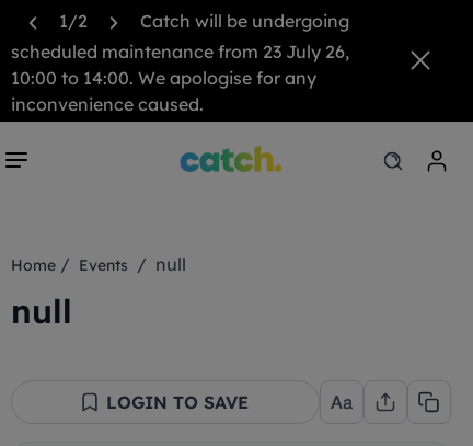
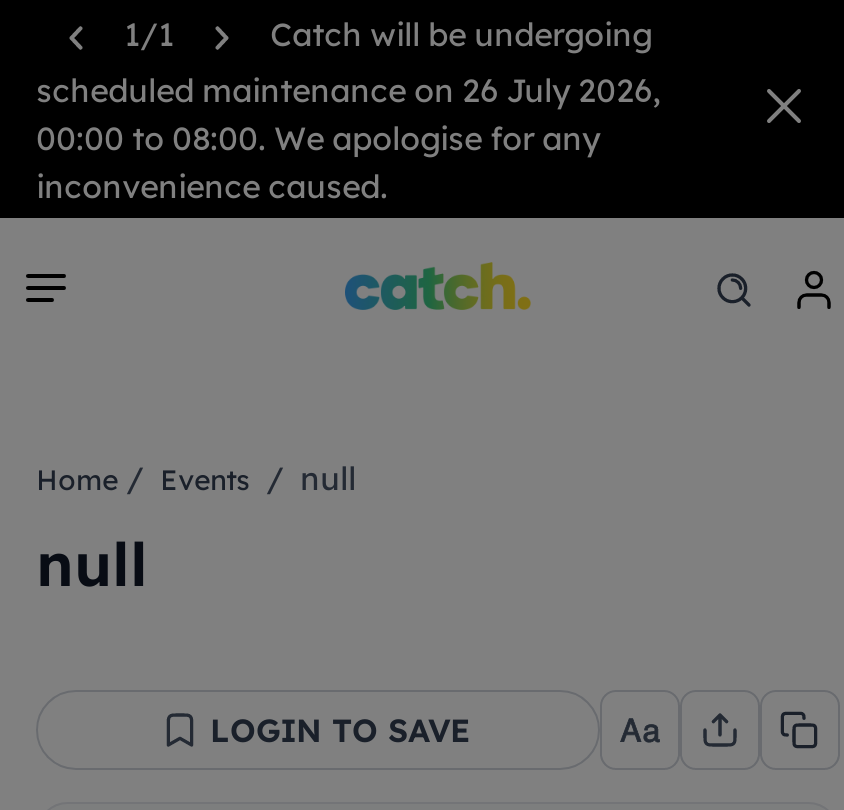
- 1/2
+ 1/1

- scheduled maintenance from 23 July 26,
+ scheduled maintenance on 26 July 2026,

- 10:00 to 14:00. We apologise for any
+ 00:00 to 08:00. We apologise for any
